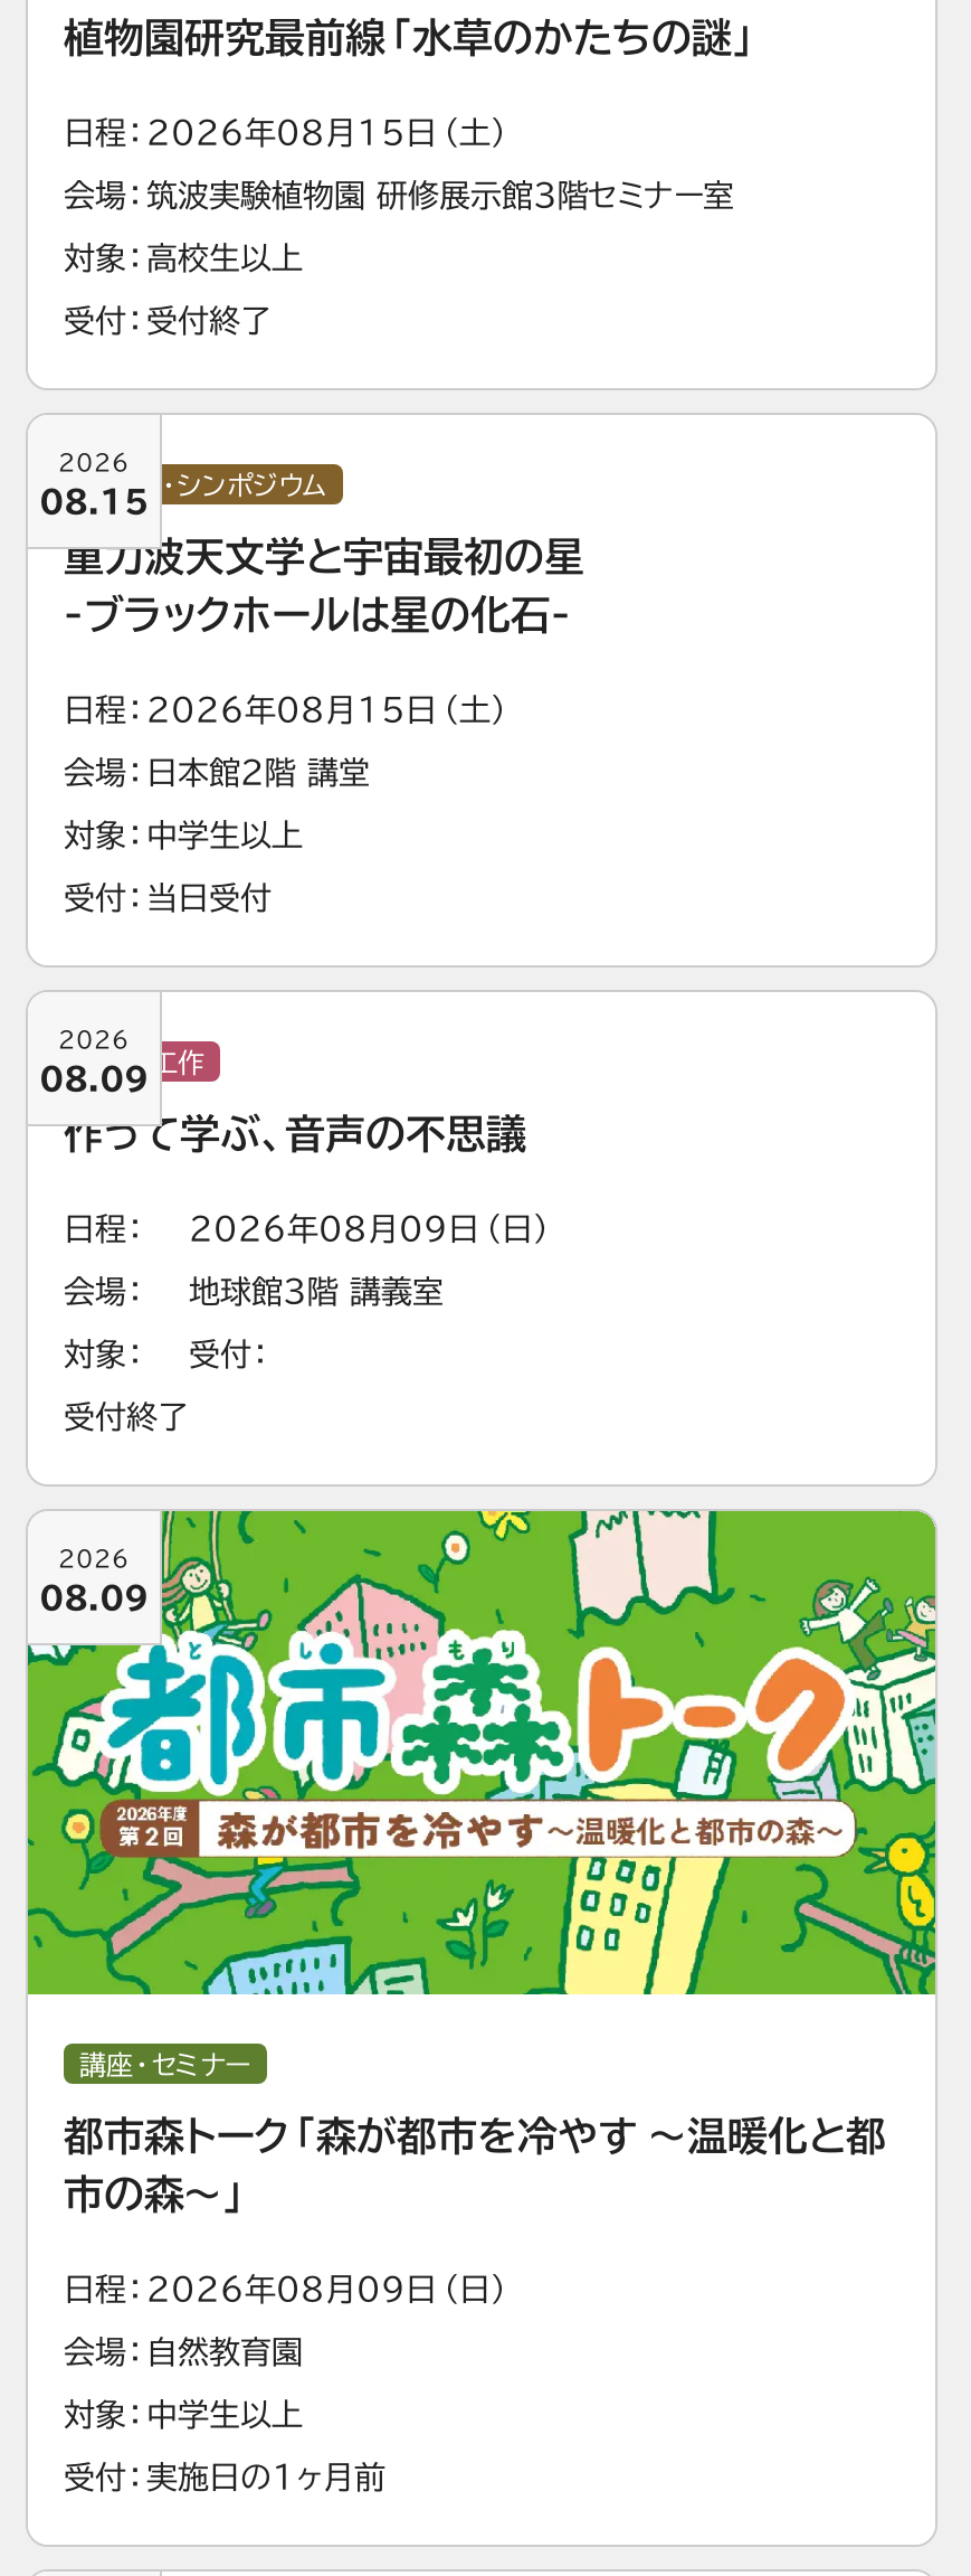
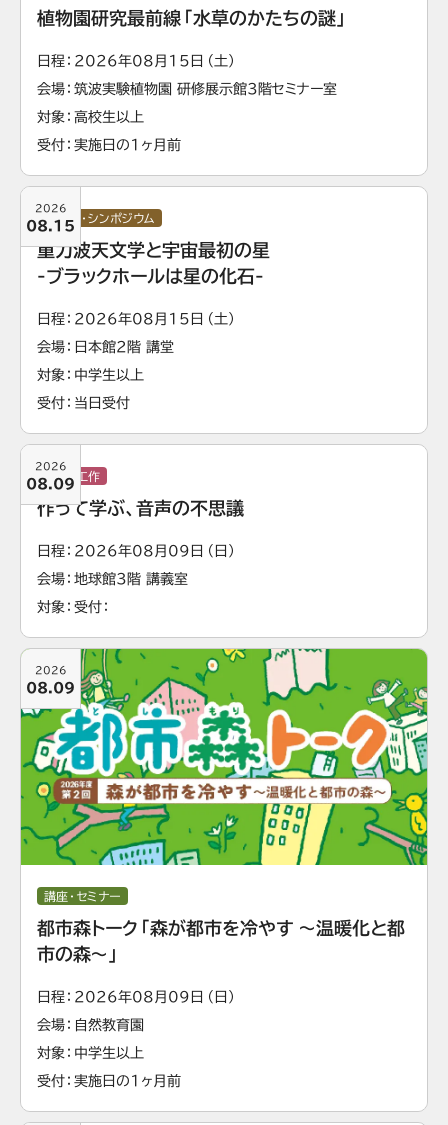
- 受付終了
+ 実施日の1ヶ月前

- 受付終了
